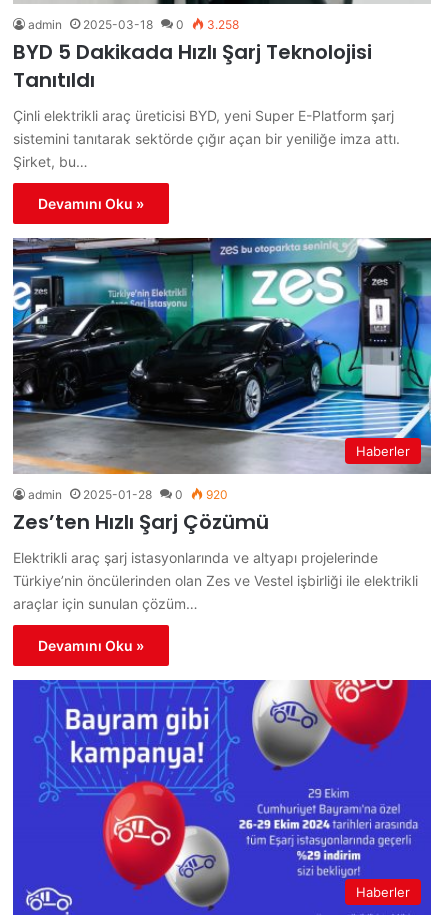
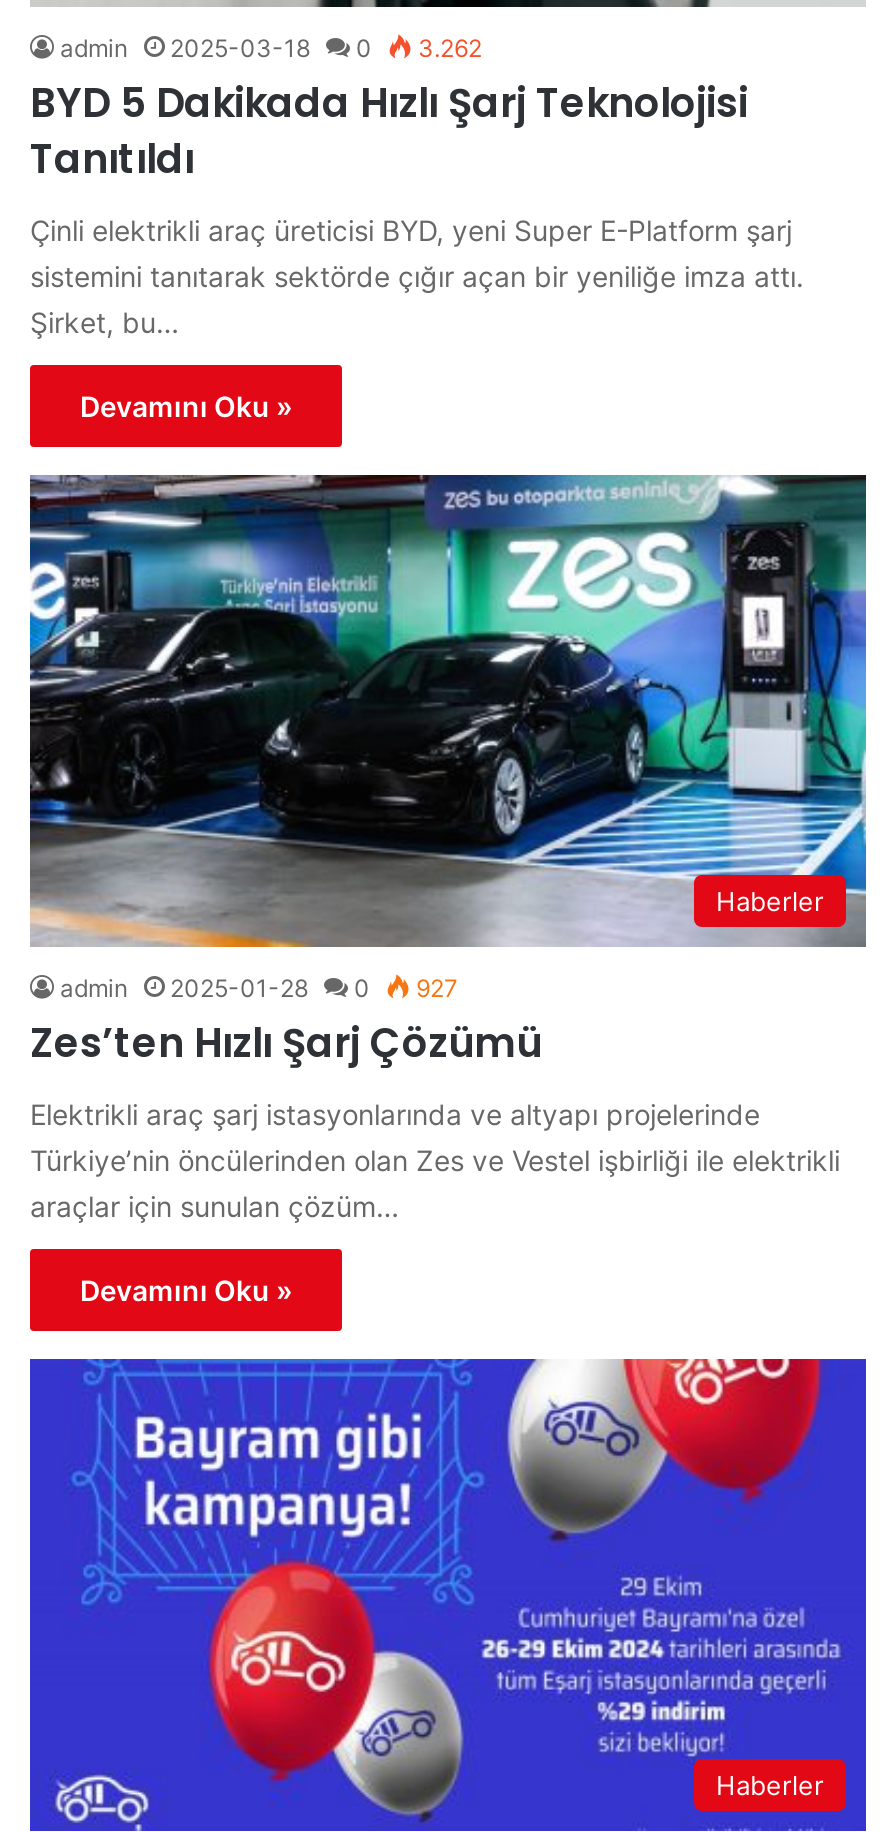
- admin 2025-03-18 0 3.258
+ admin 2025-03-18 0 3.262

- admin 2025-01-28 0 920
+ admin 2025-01-28 0 927
